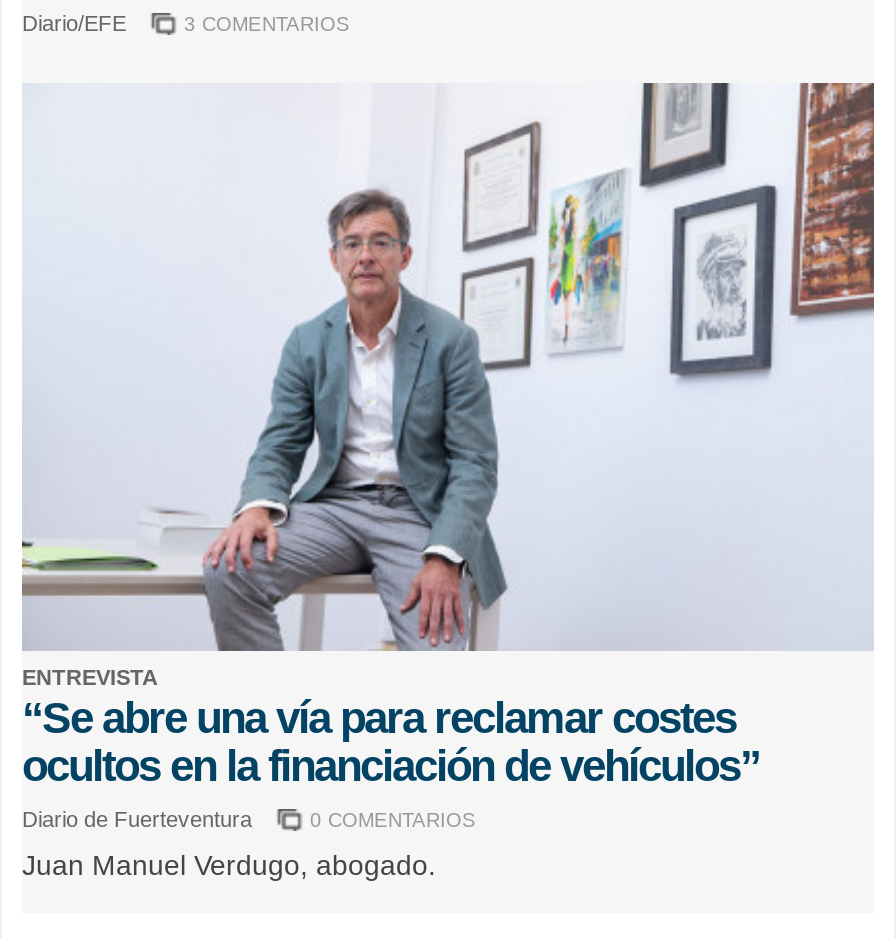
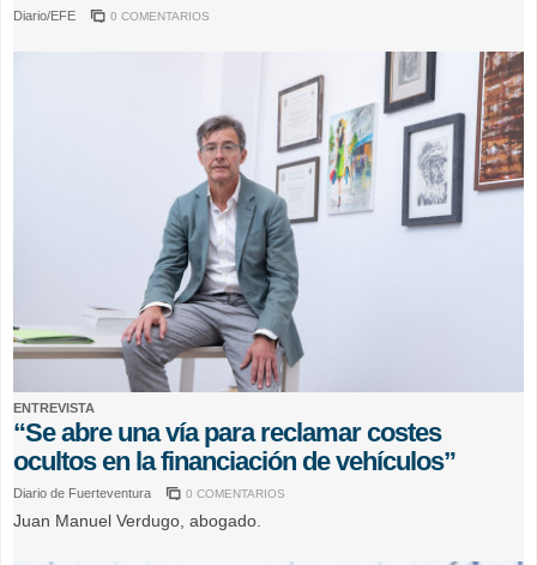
- 3 COMENTARIOS
+ 0 COMENTARIOS
